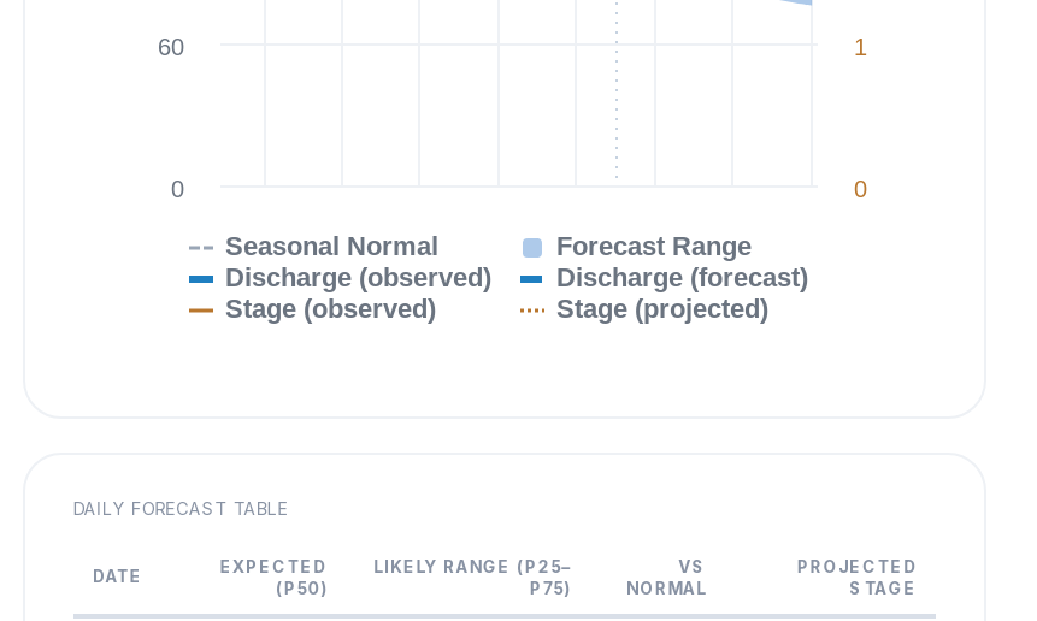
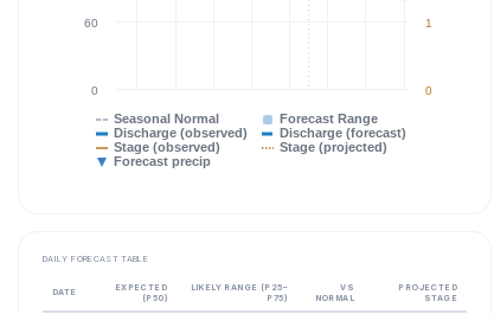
+ Forecast precip
